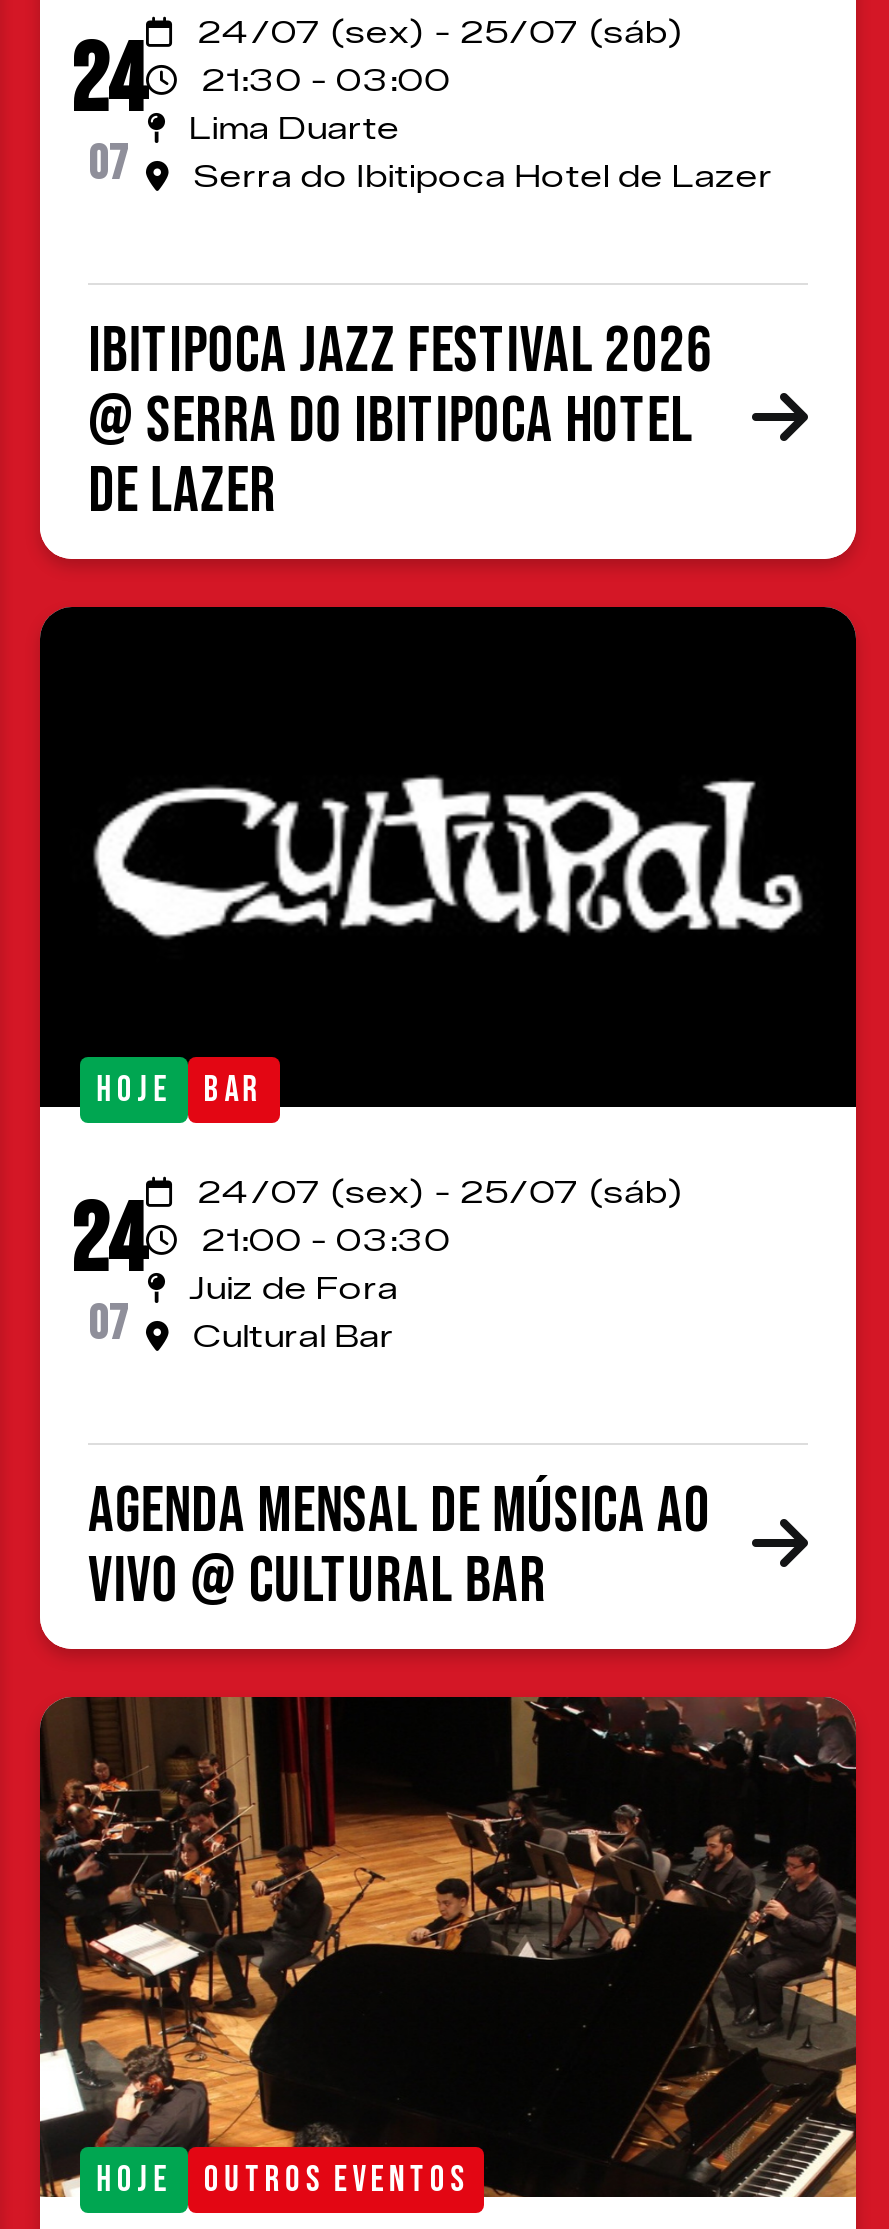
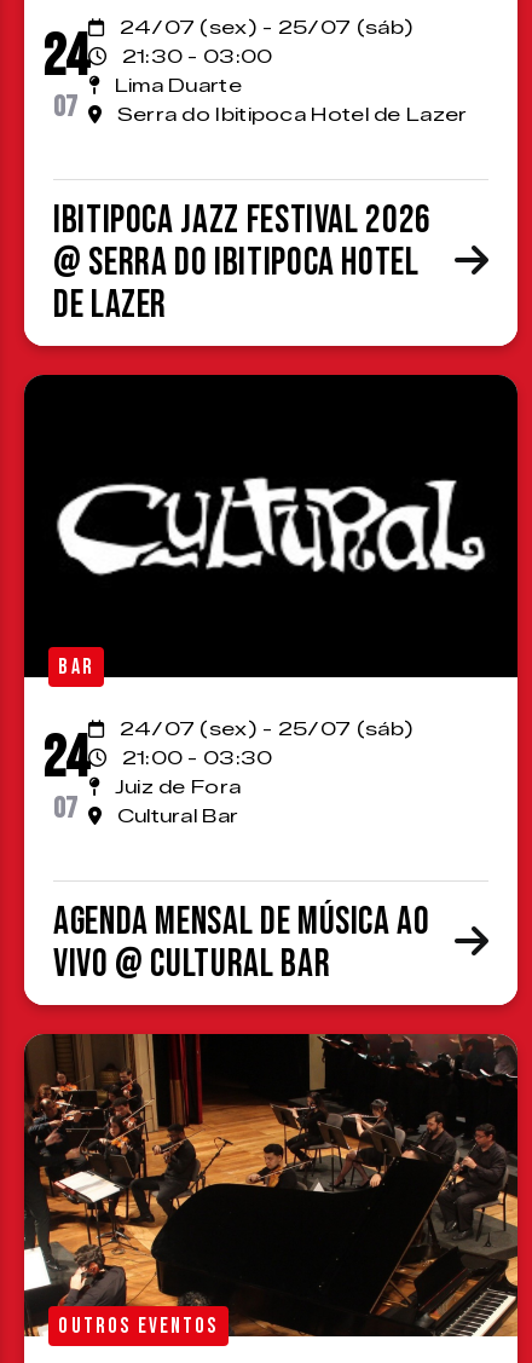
- HOJE

- HOJE
